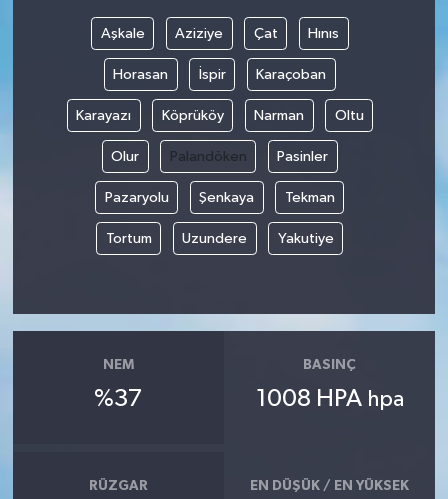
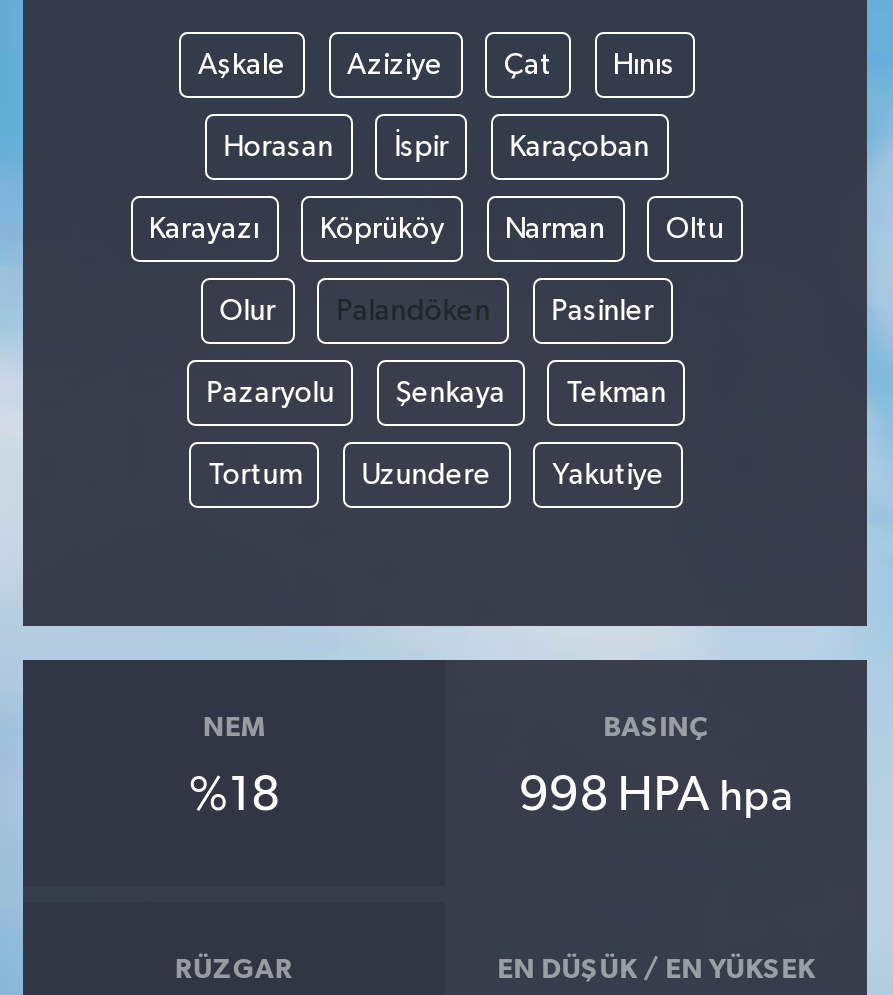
- %37
+ %18

- 1008 HPA hpa
+ 998 HPA hpa
